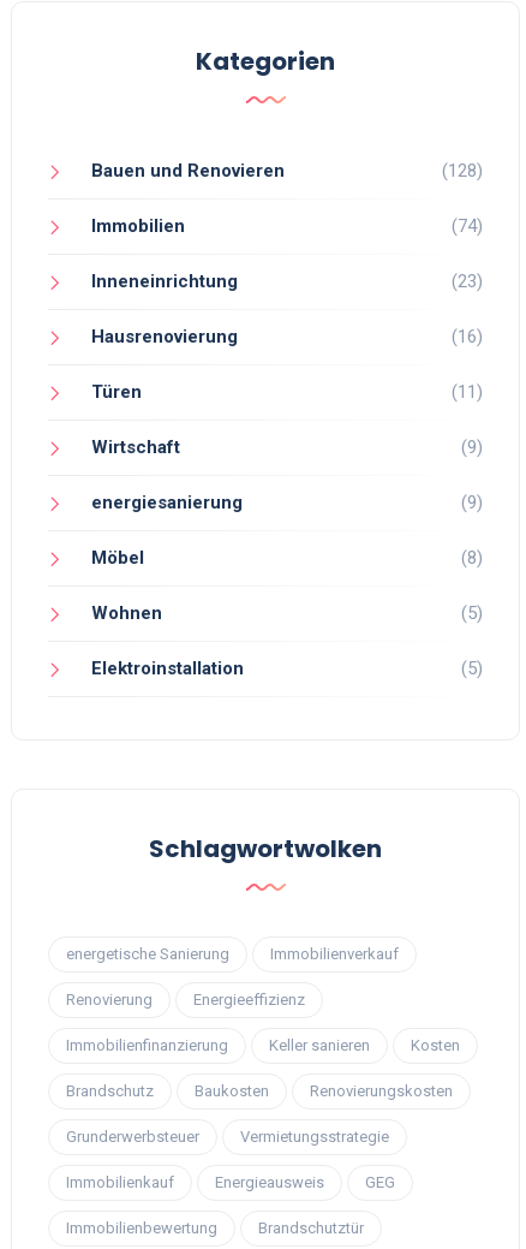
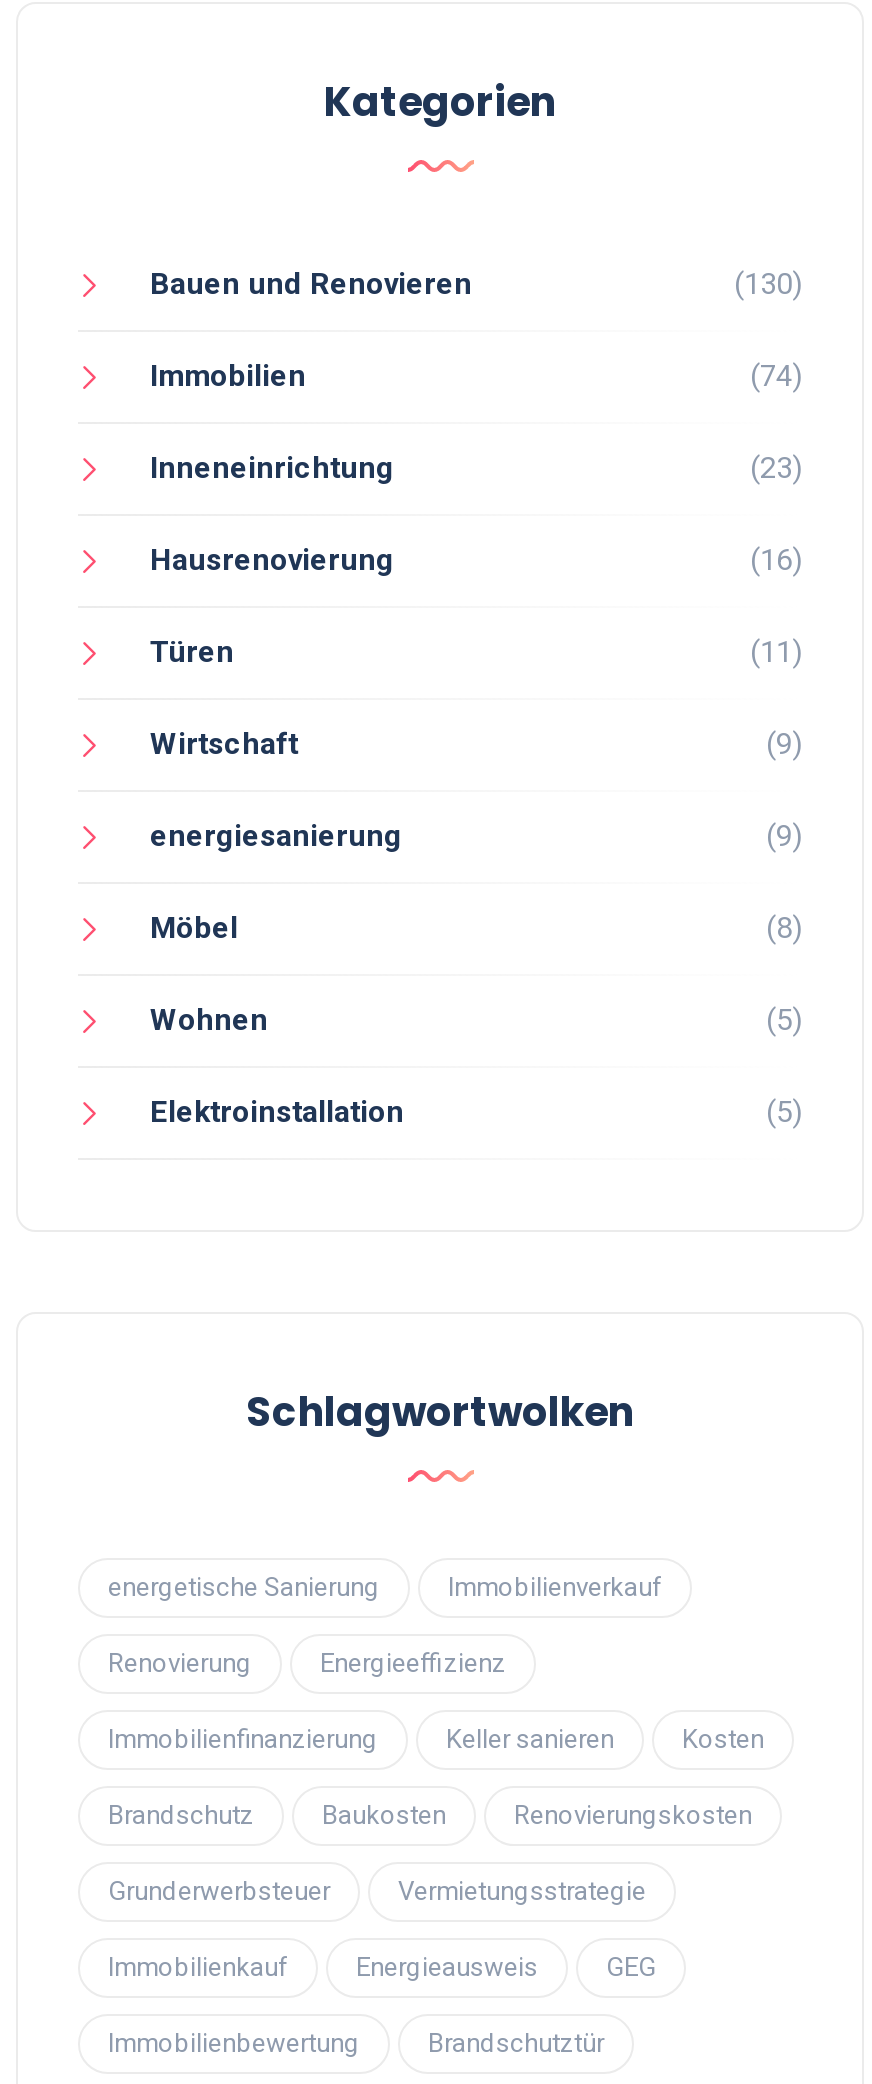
- (128)
+ (130)
